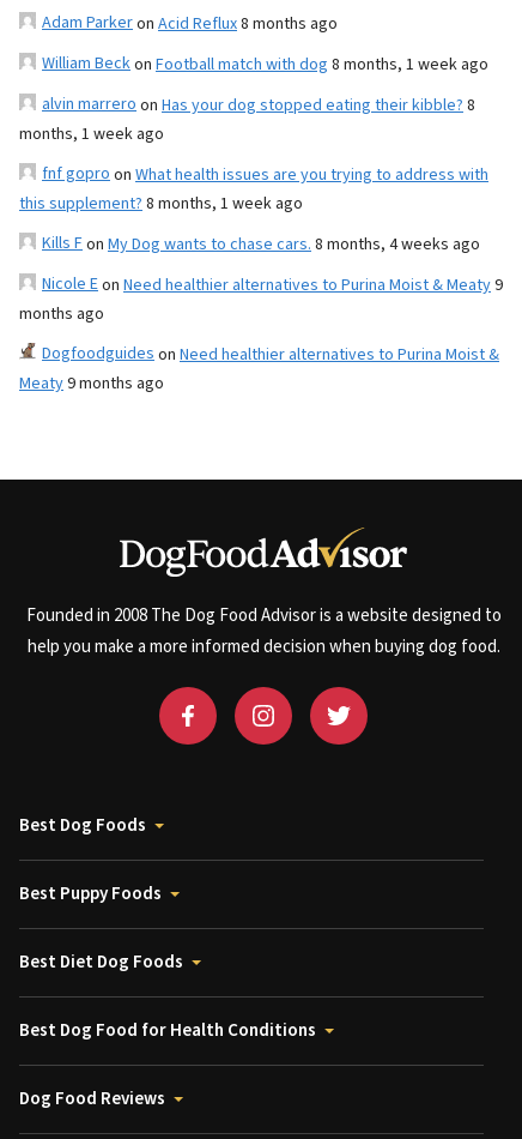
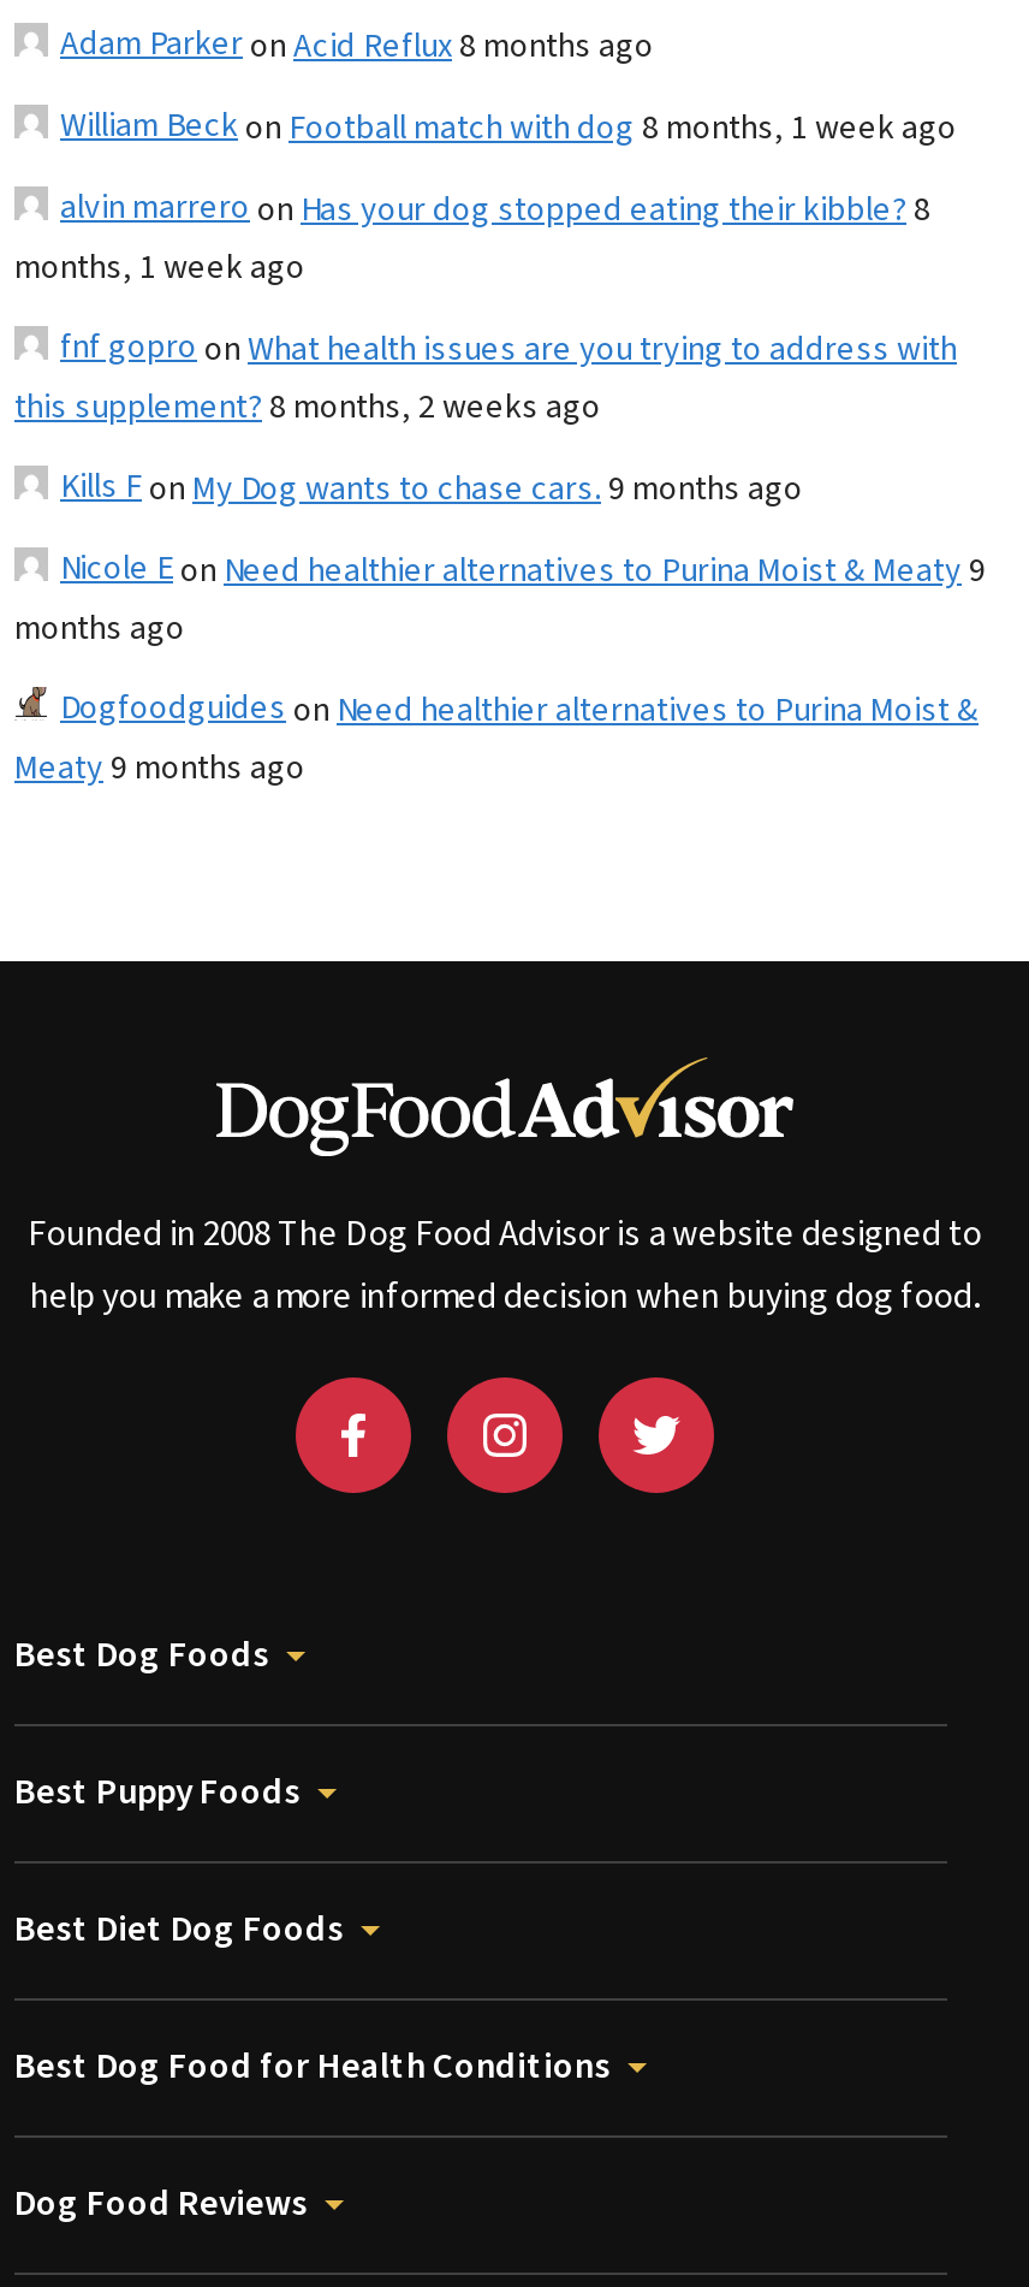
- this supplement? 8 months, 1 week ago
+ this supplement? 8 months, 2 weeks ago

- Kills Fon My Dog wants to chase cars. 8 months, 4 weeks ago
+ Kills Fon My Dog wants to chase cars. 9 months ago
